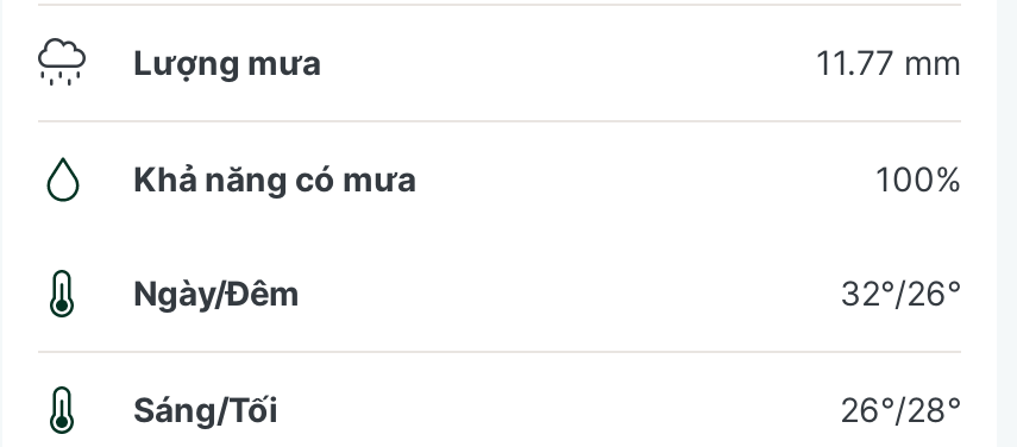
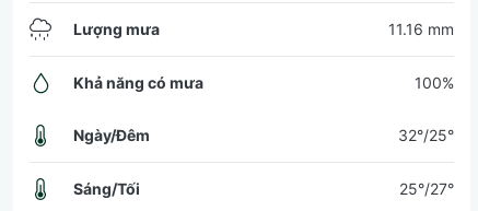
- 11.77 mm
+ 11.16 mm

- 32°/26°
+ 32°/25°

- 26°/28°
+ 25°/27°
